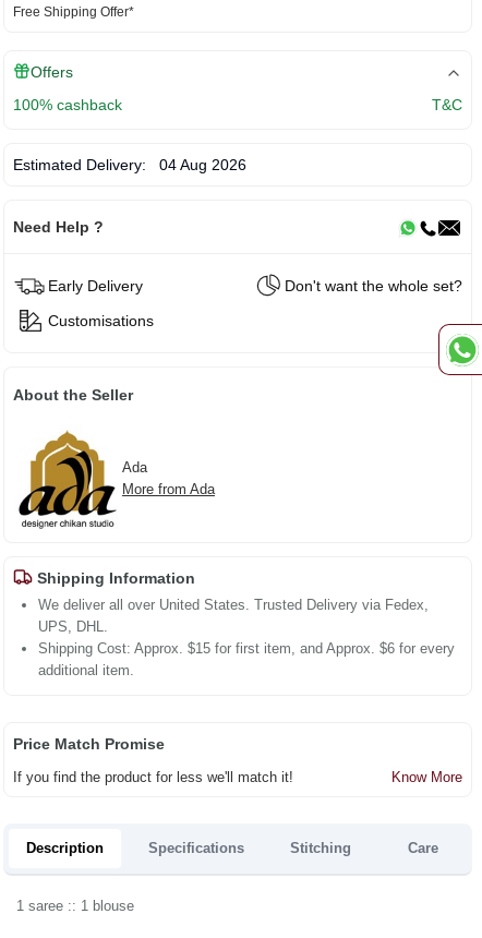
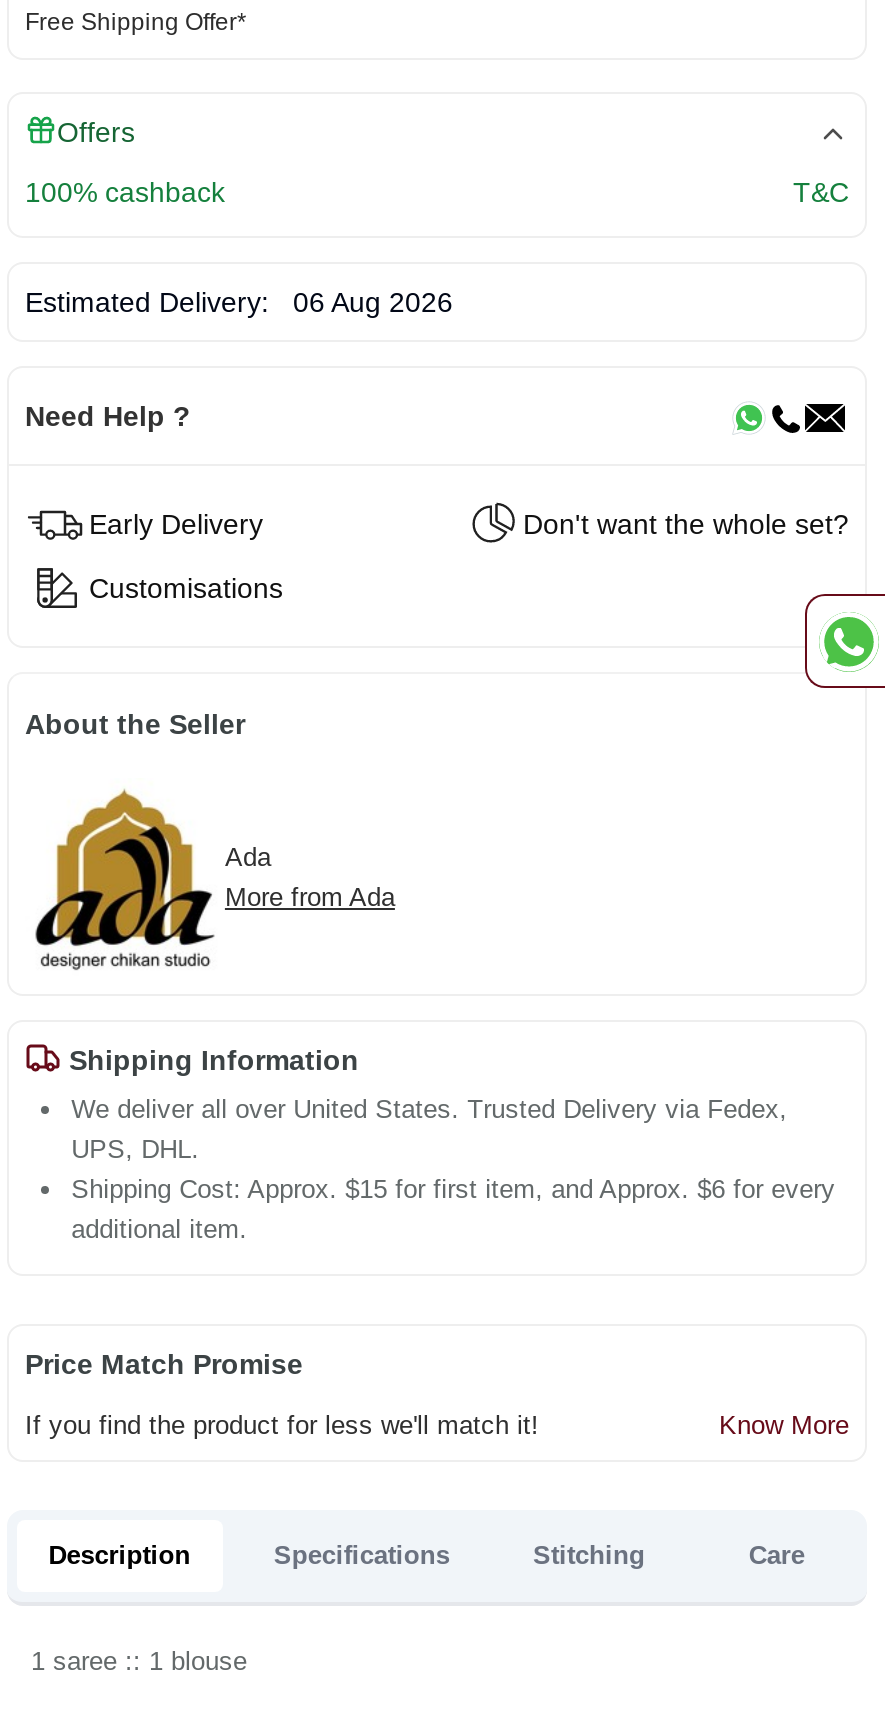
- Estimated Delivery: 04 Aug 2026
+ Estimated Delivery: 06 Aug 2026
